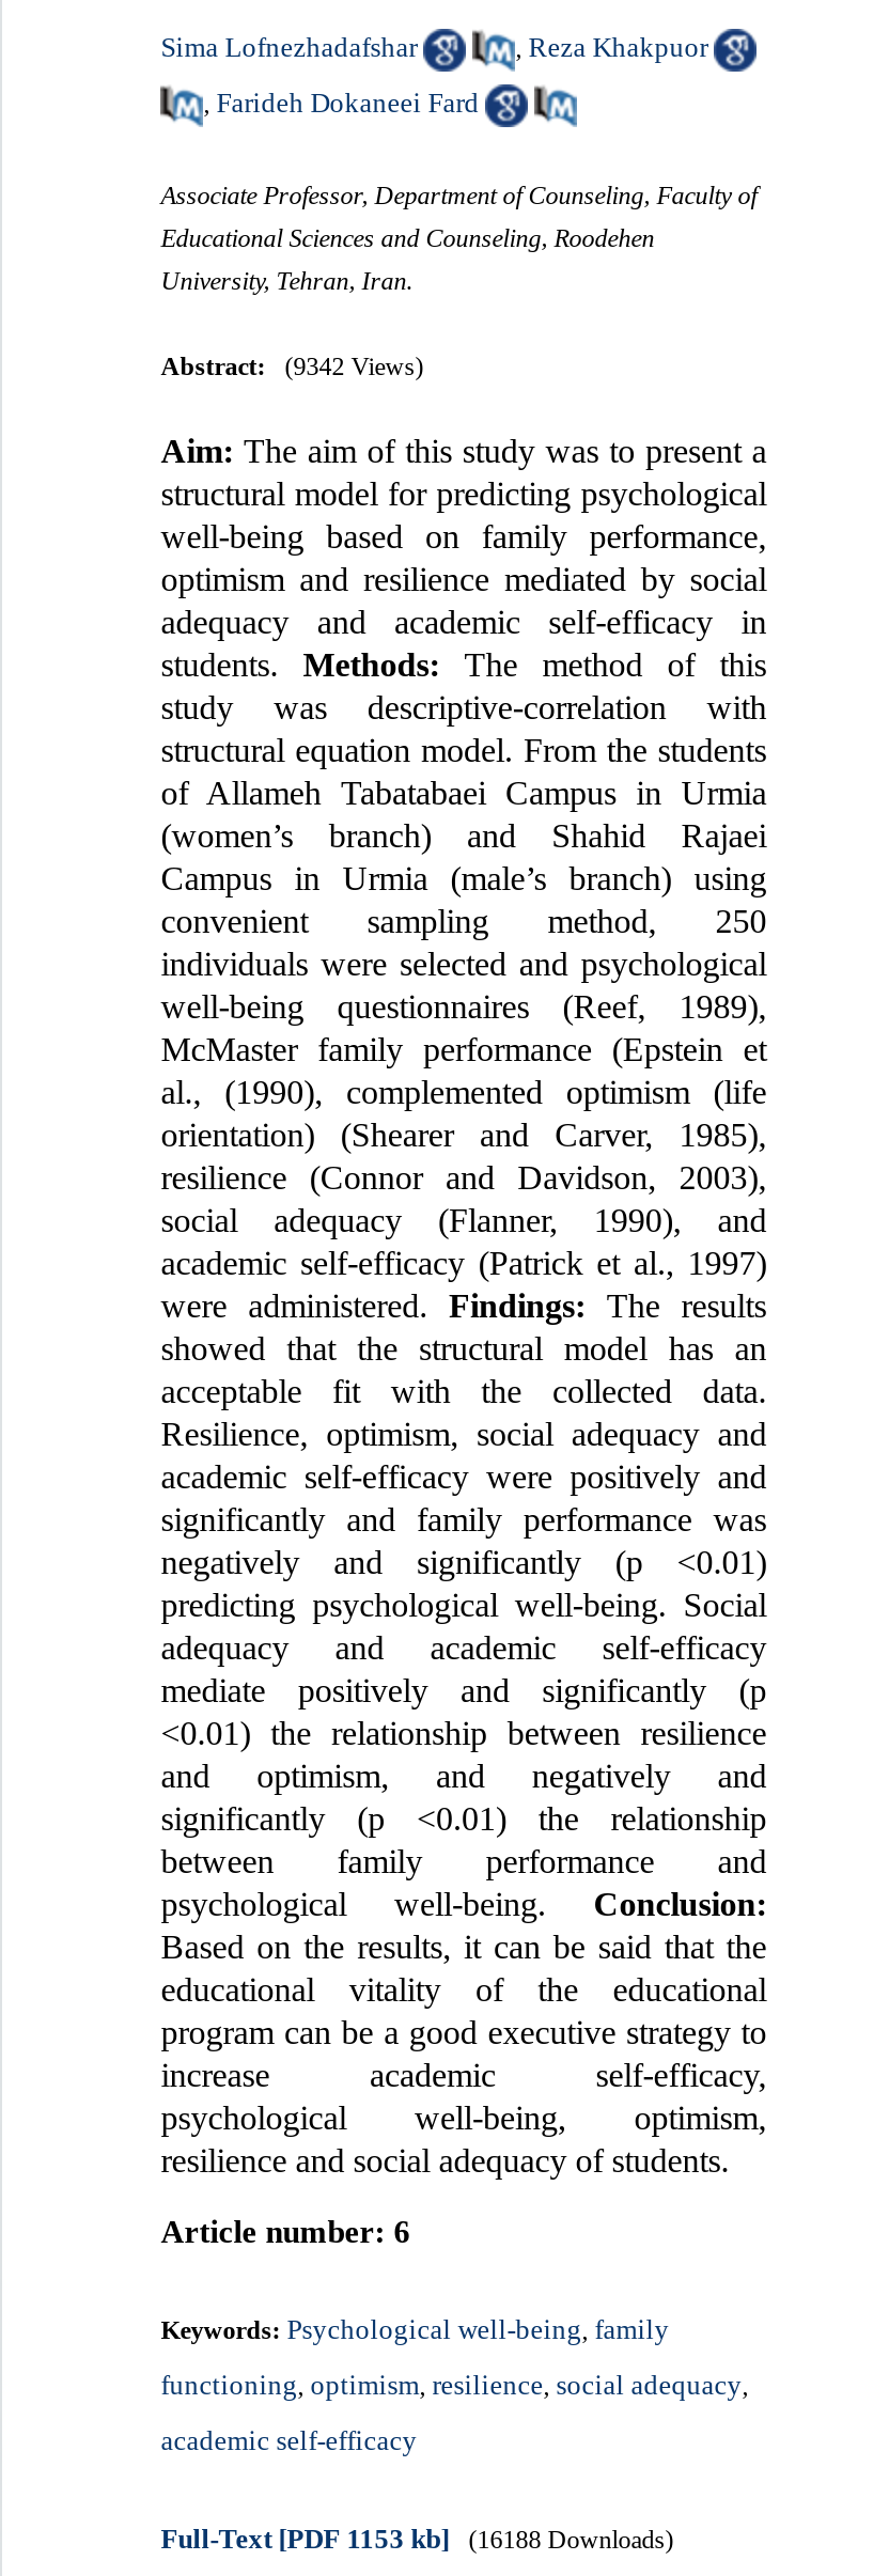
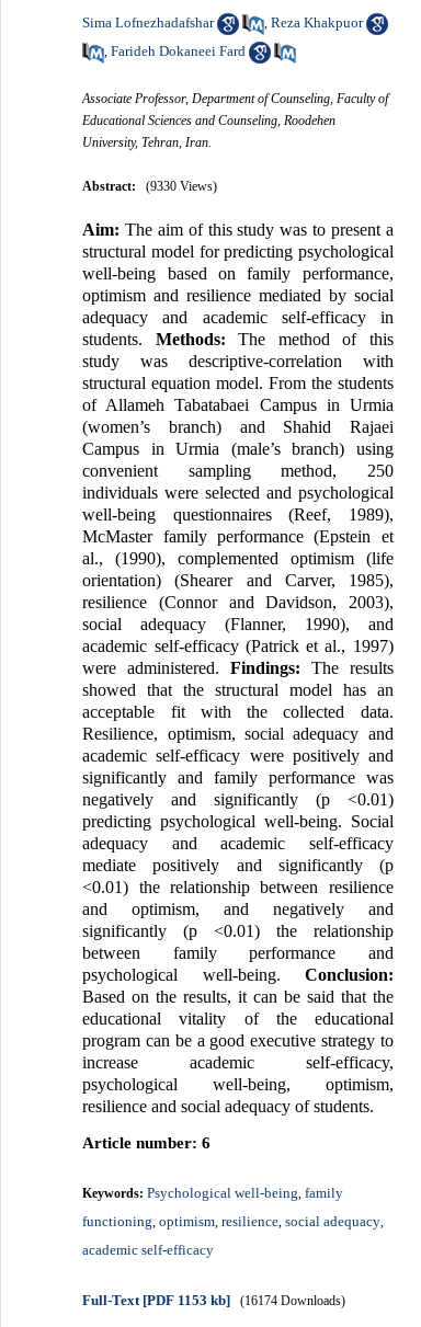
- Abstract: (9342 Views)
+ Abstract: (9330 Views)

- Full-Text [PDF 1153 kb] (16188 Downloads)
+ Full-Text [PDF 1153 kb] (16174 Downloads)
